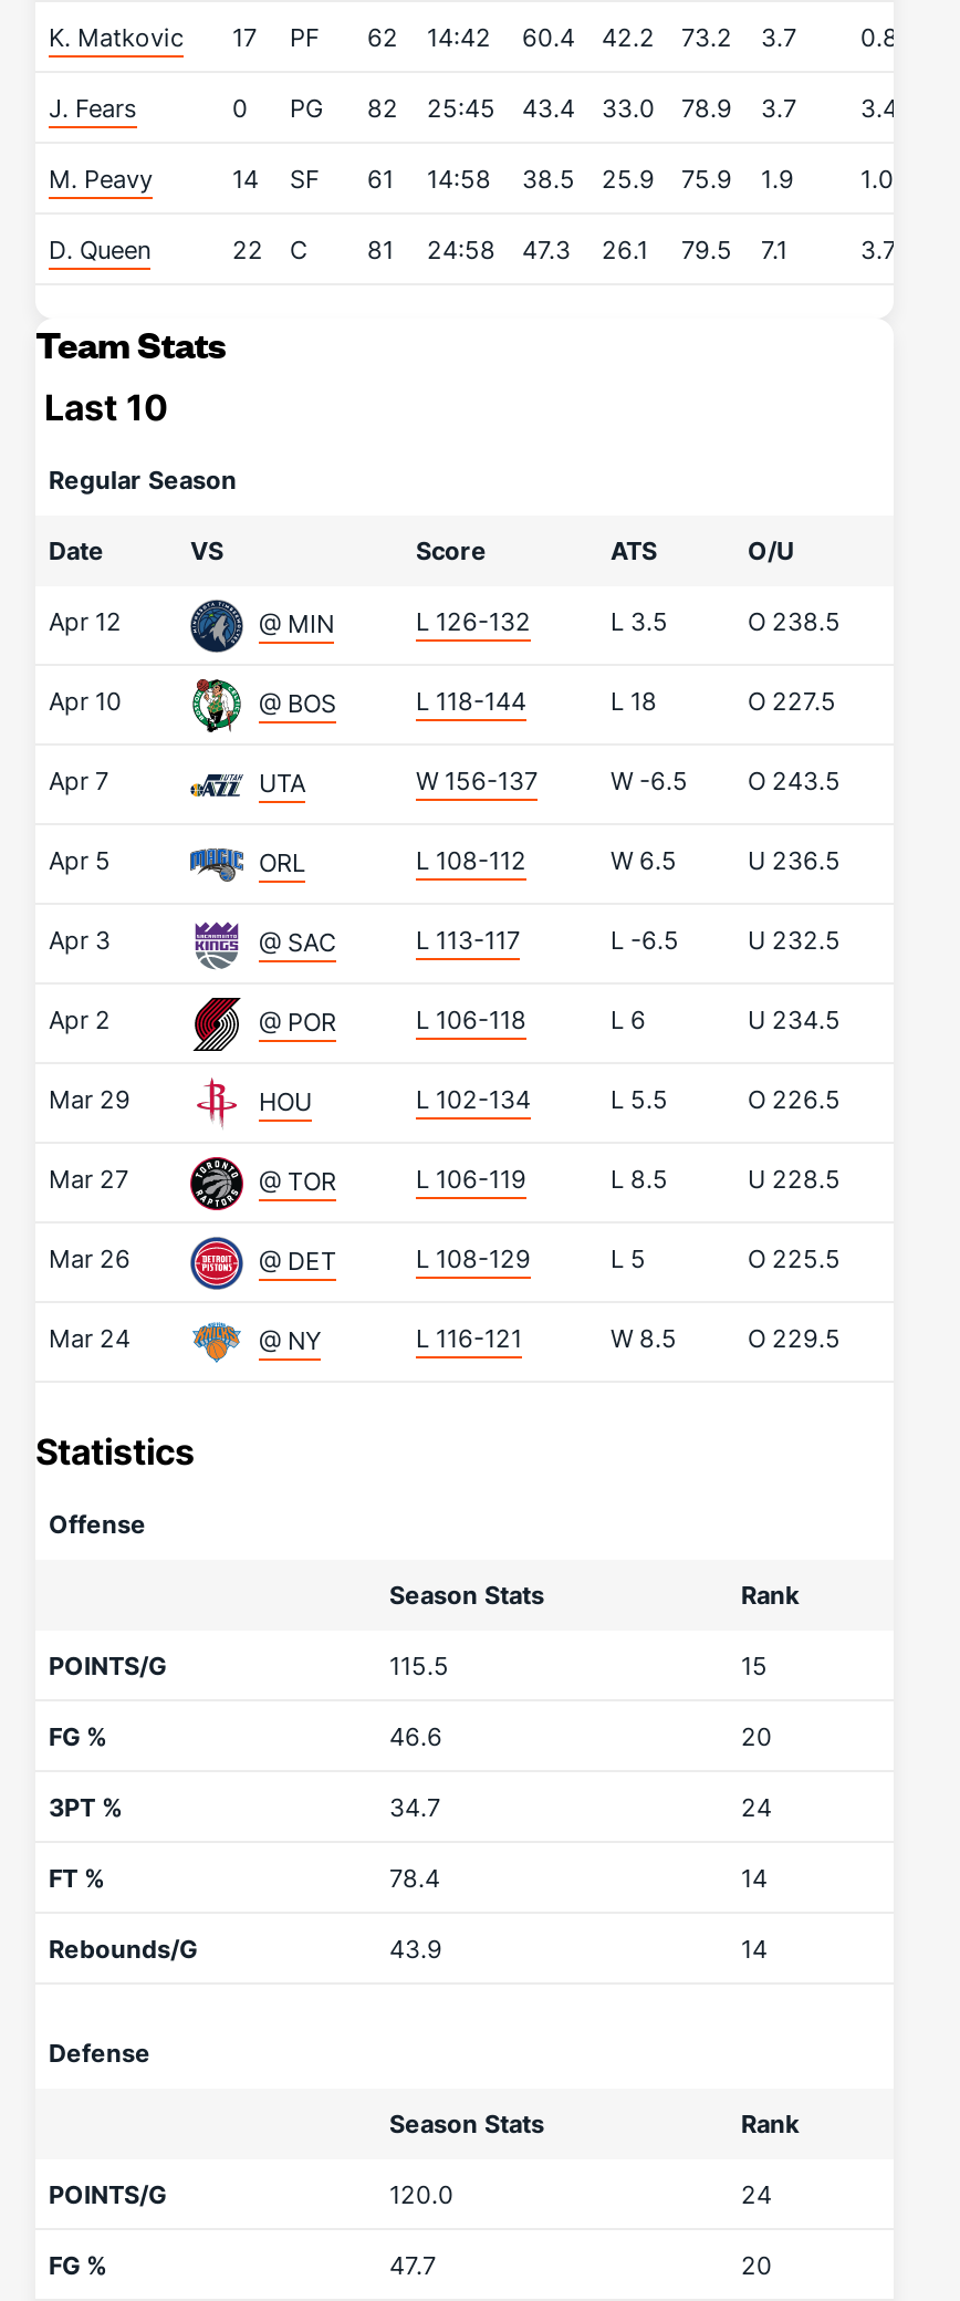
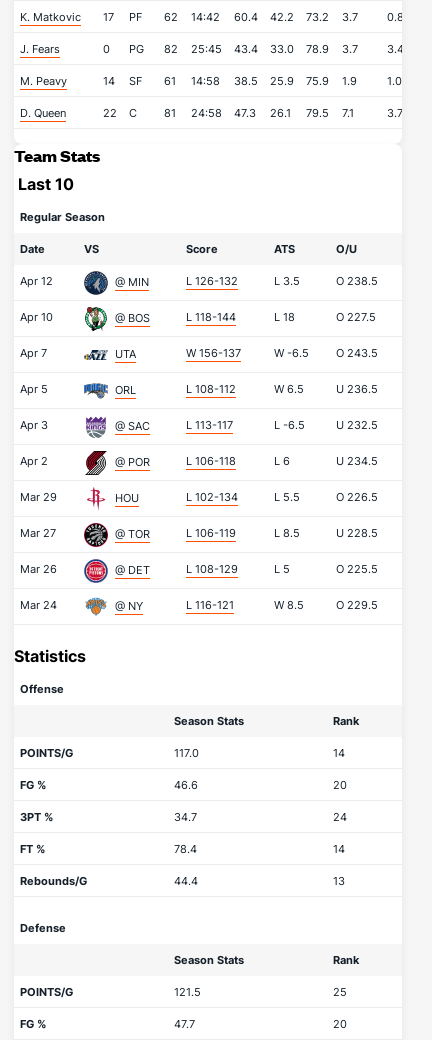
- 115.5
+ 117.0

- 15
+ 14

- 43.9
+ 44.4

- 14
+ 13

- 120.0
+ 121.5

- 24
+ 25
